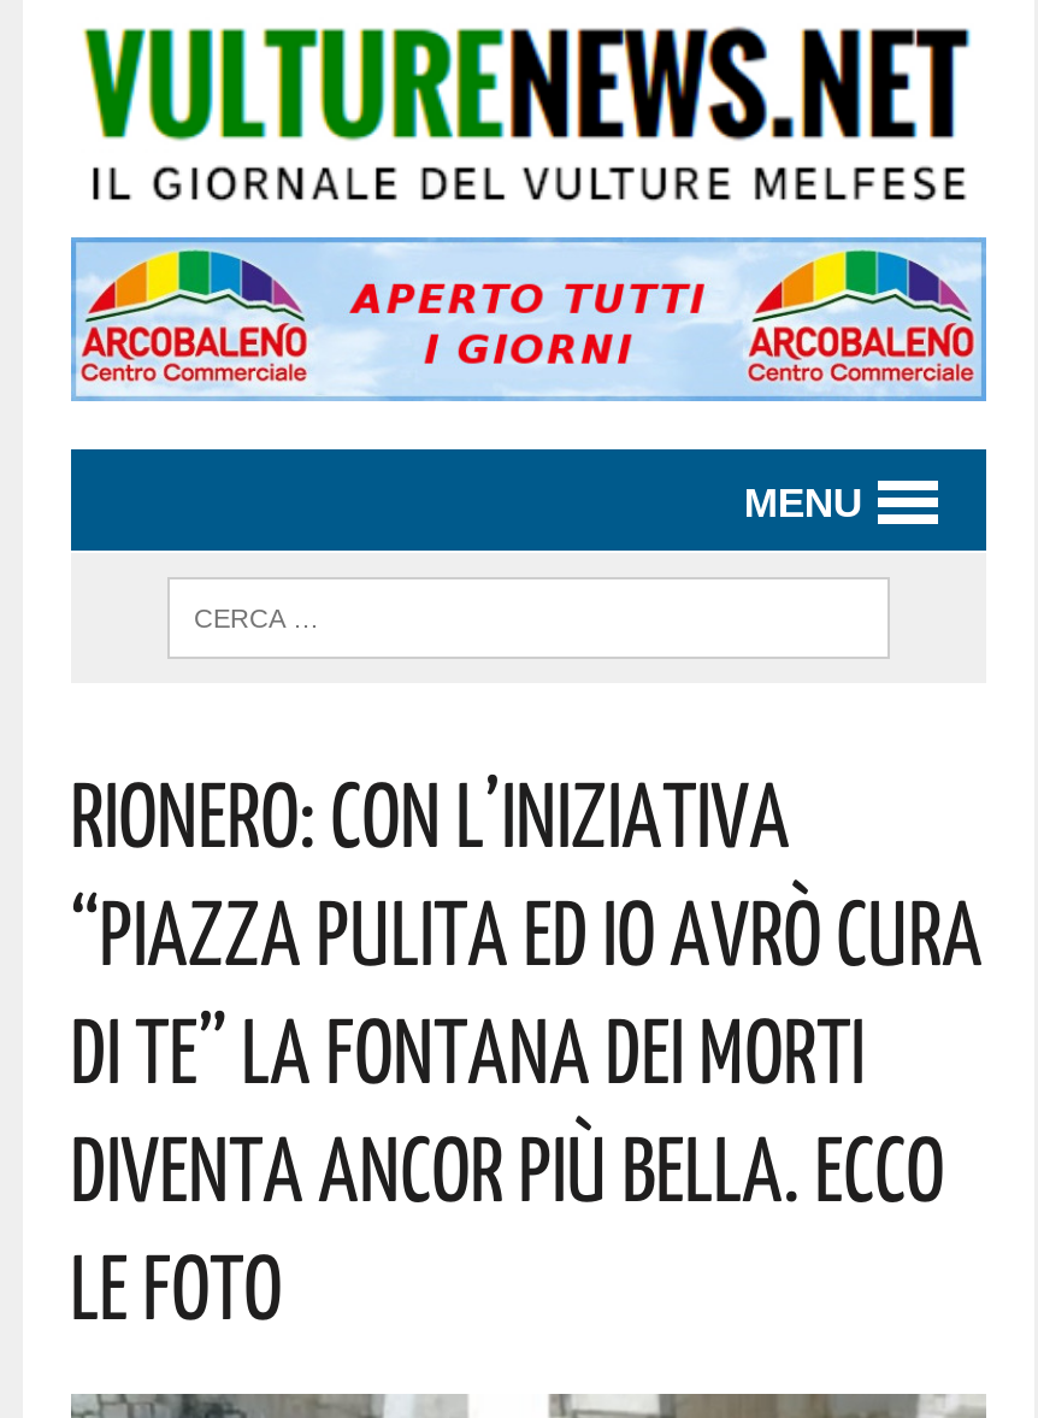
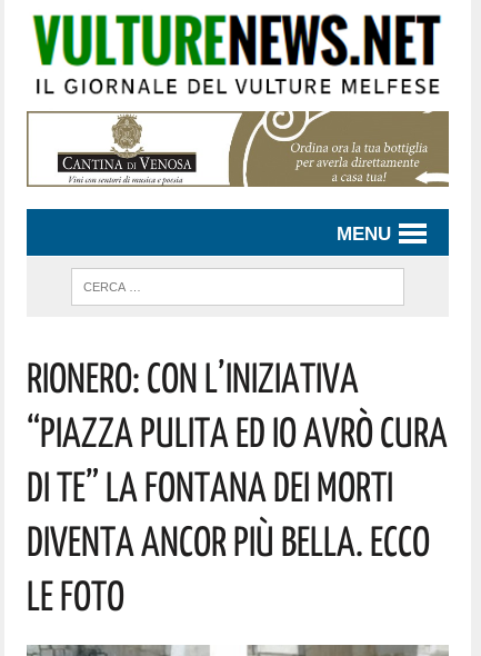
- [image]
+ [image]
